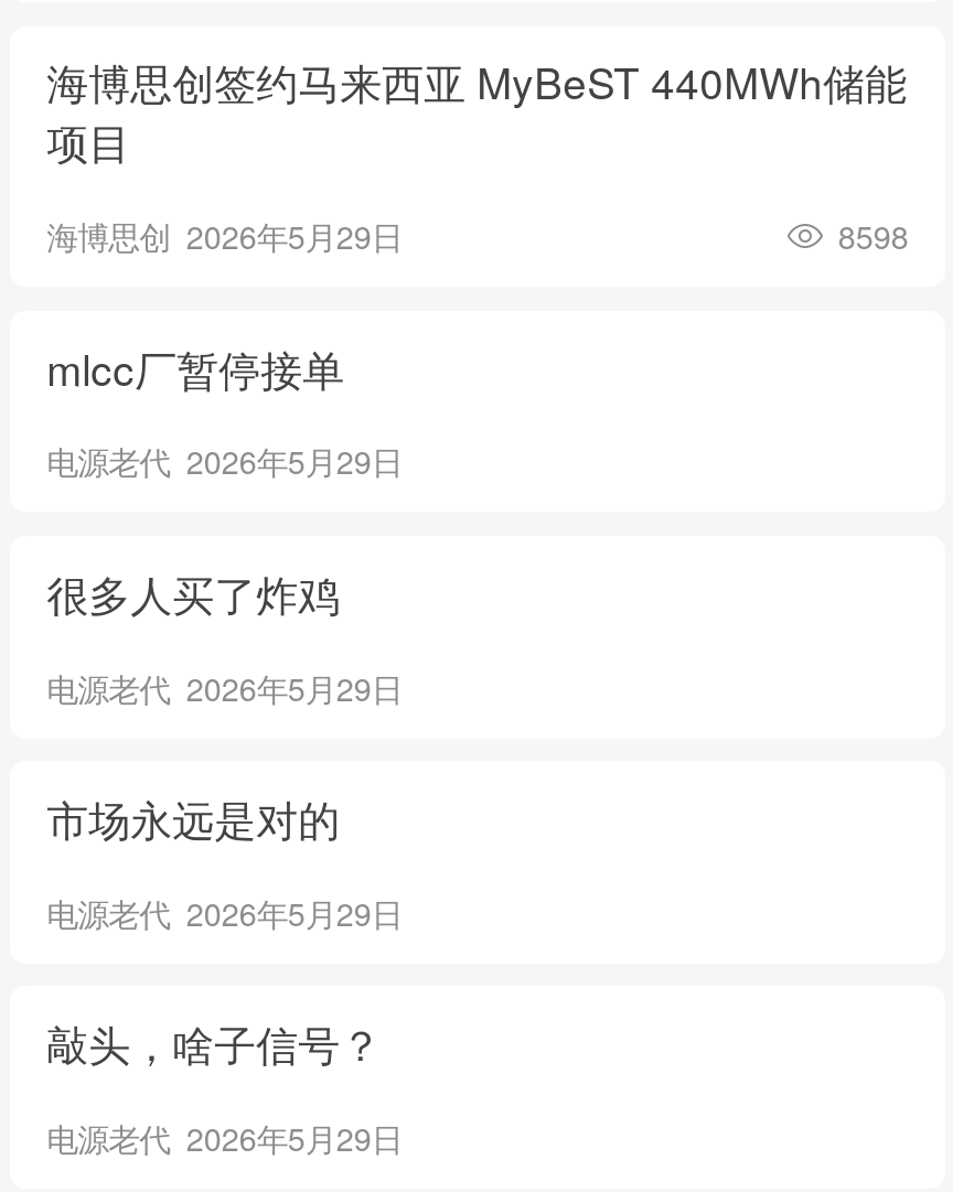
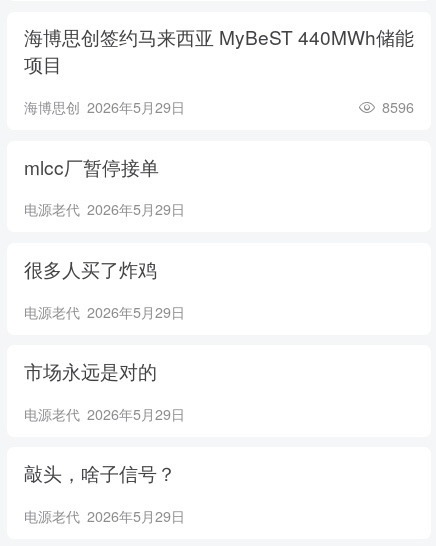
- 8598
+ 8596
